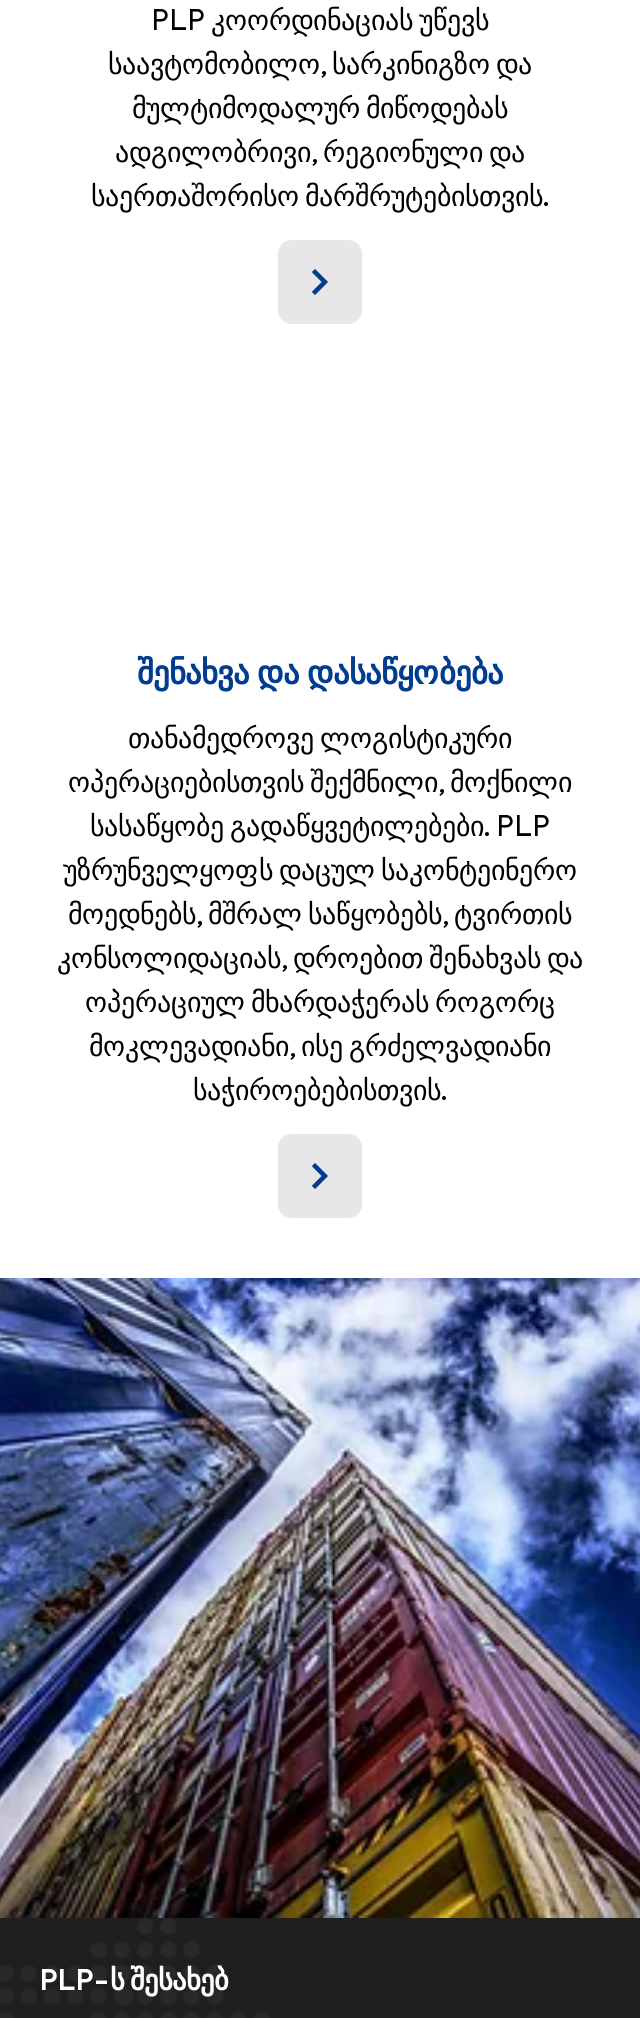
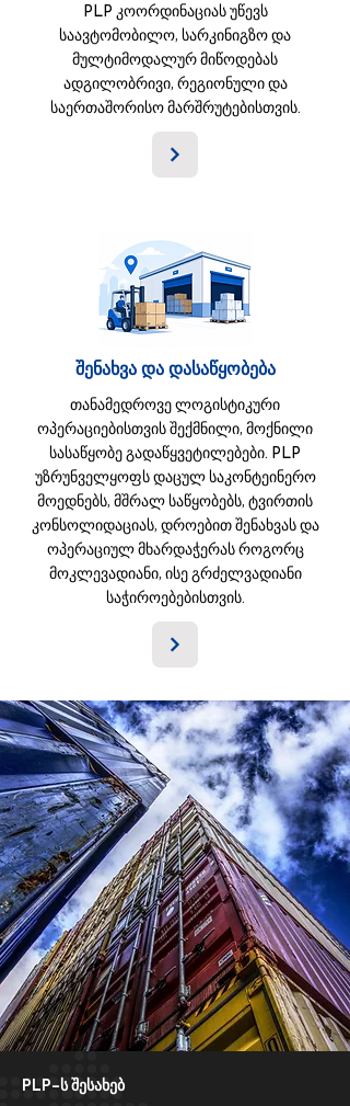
+ [image]
